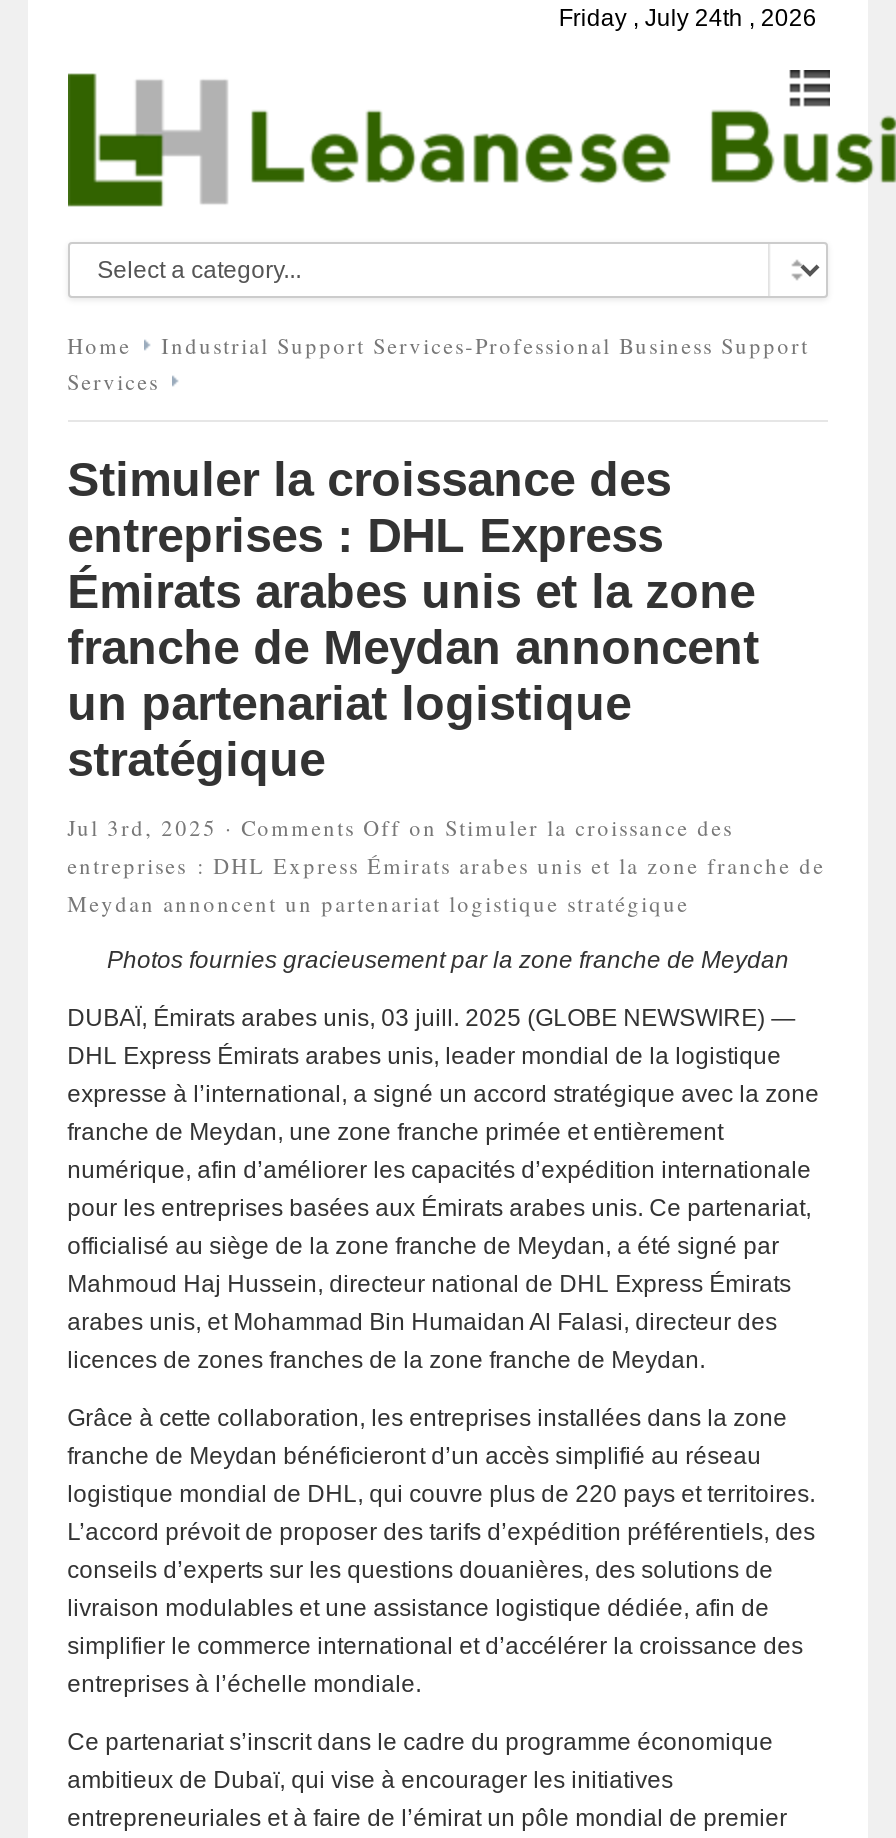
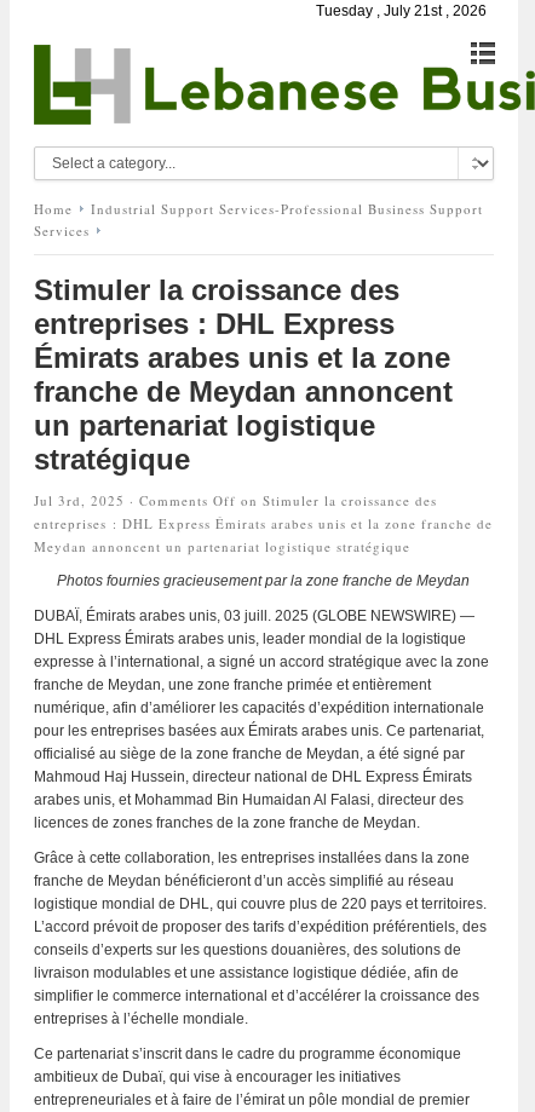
- Friday , July 24th , 2026
+ Tuesday , July 21st , 2026
